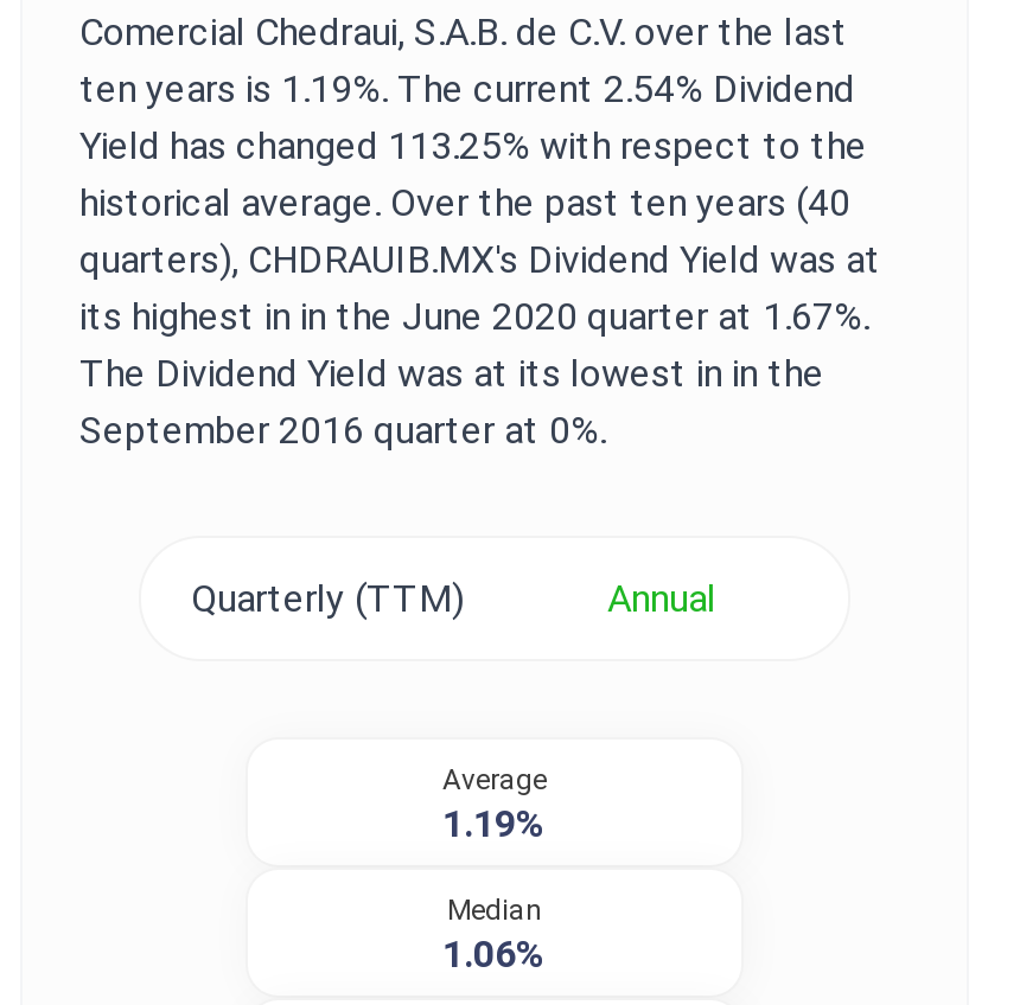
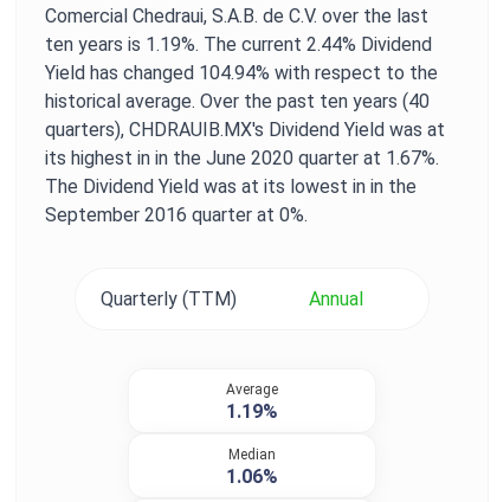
- ten years is 1.19%. The current 2.54% Dividend
+ ten years is 1.19%. The current 2.44% Dividend

- Yield has changed 113.25% with respect to the
+ Yield has changed 104.94% with respect to the
